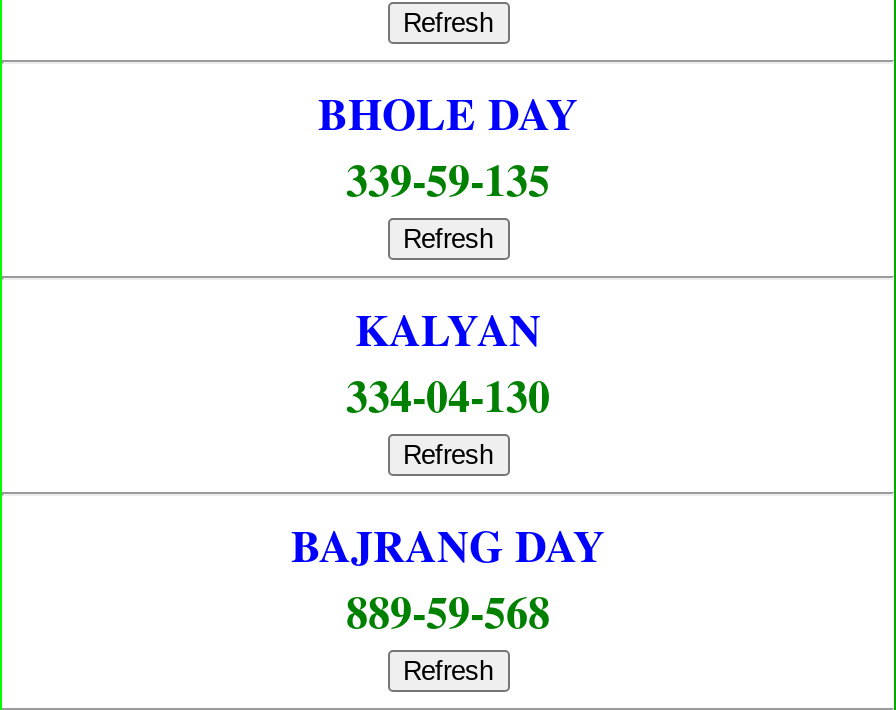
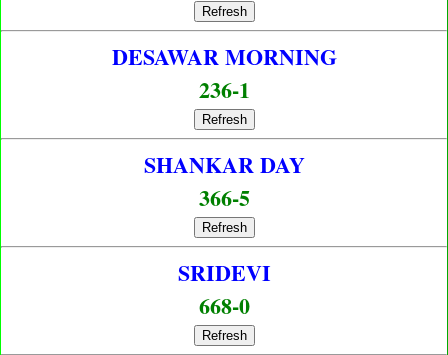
- BHOLE DAY
- 339-59-135
+ DESAWAR MORNING
+ 236-1

- KALYAN
- 334-04-130
+ SHANKAR DAY
+ 366-5

- BAJRANG DAY
- 889-59-568
+ SRIDEVI
+ 668-0
